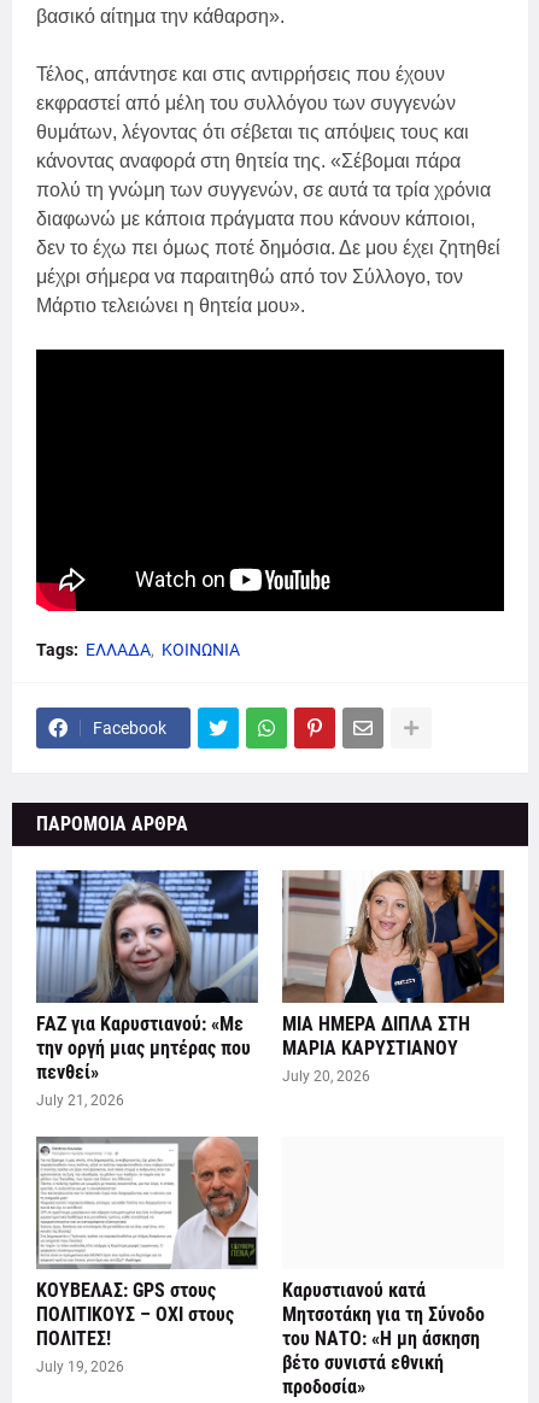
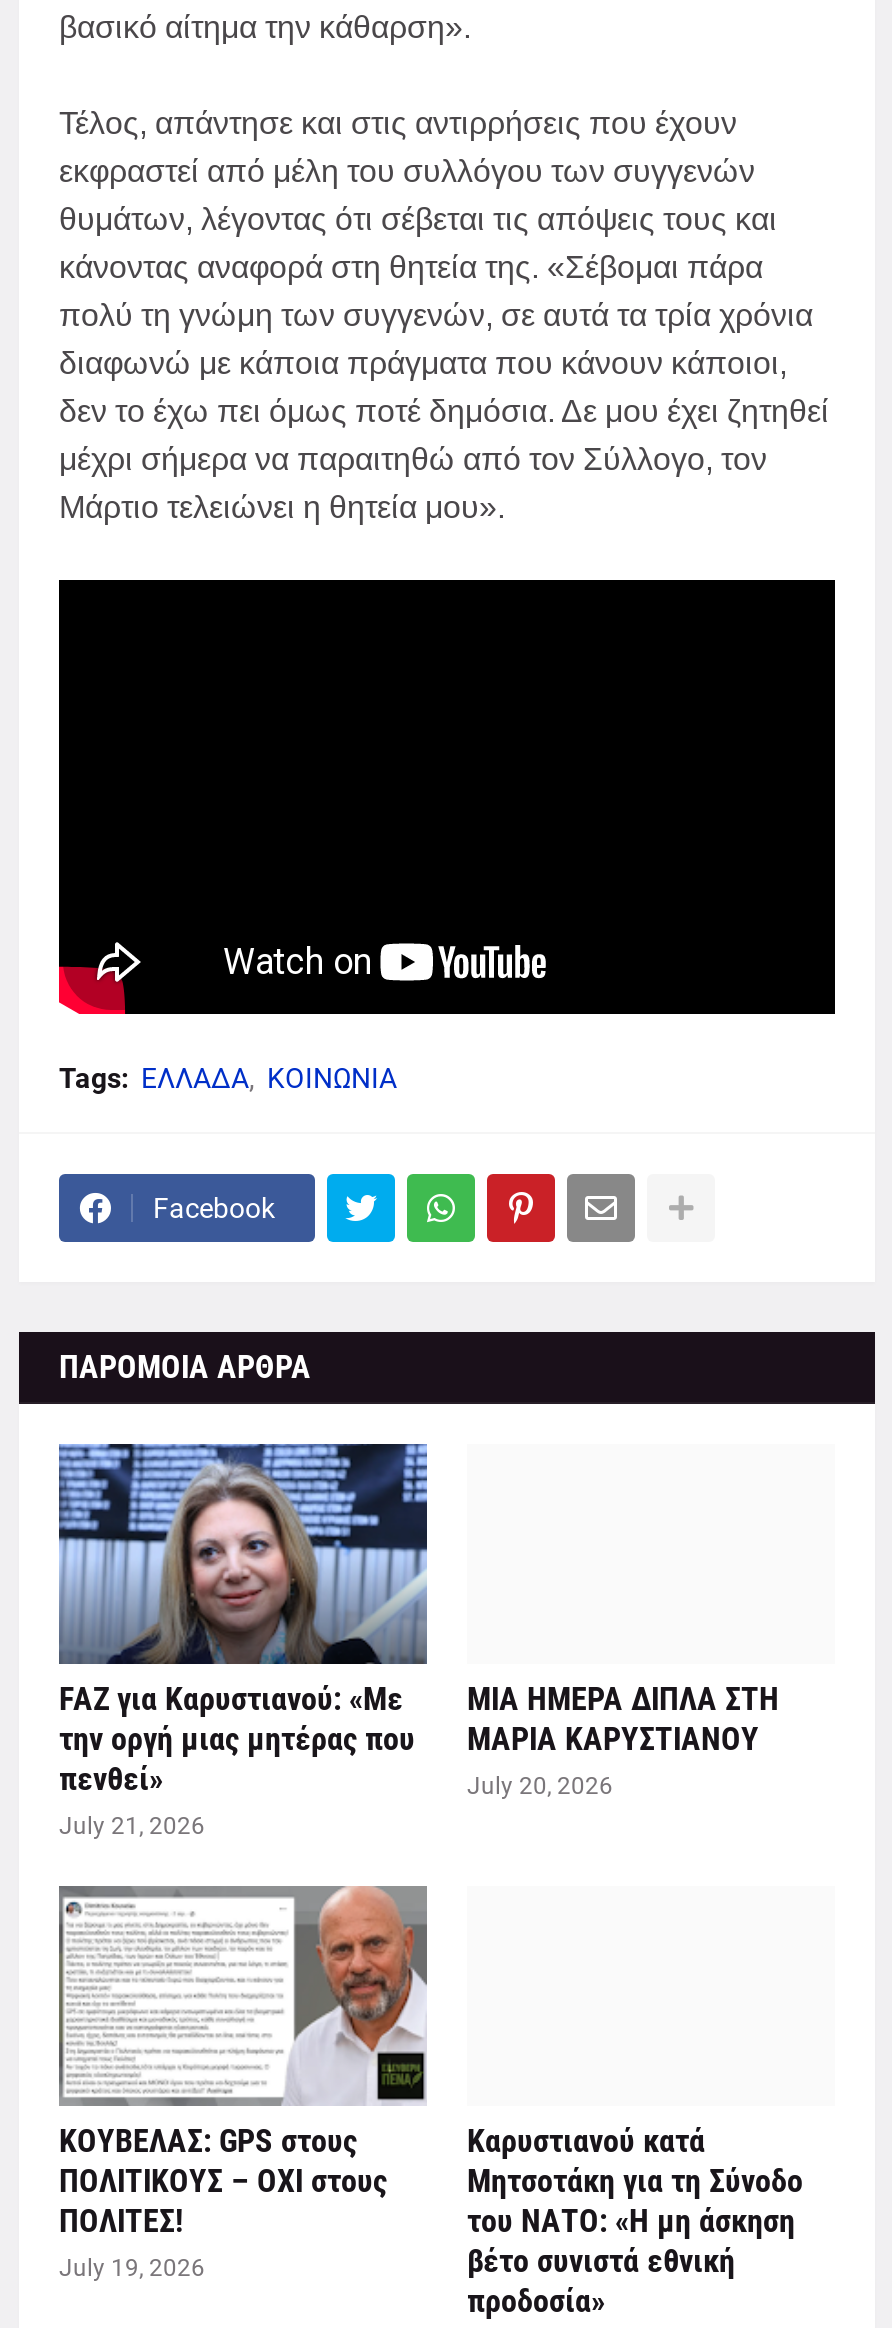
- [image]
